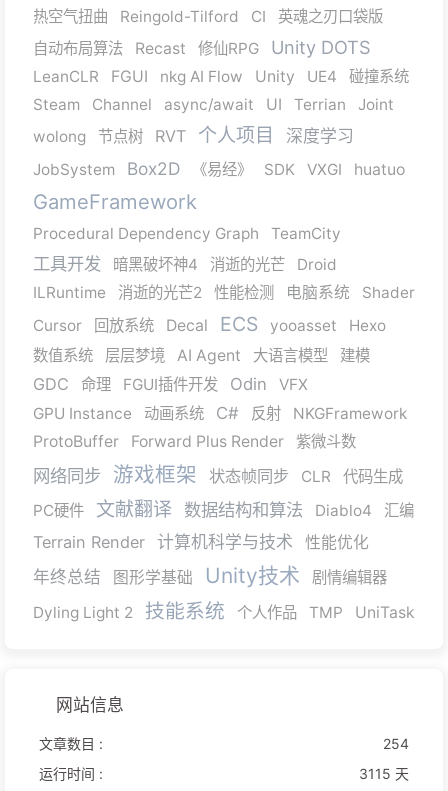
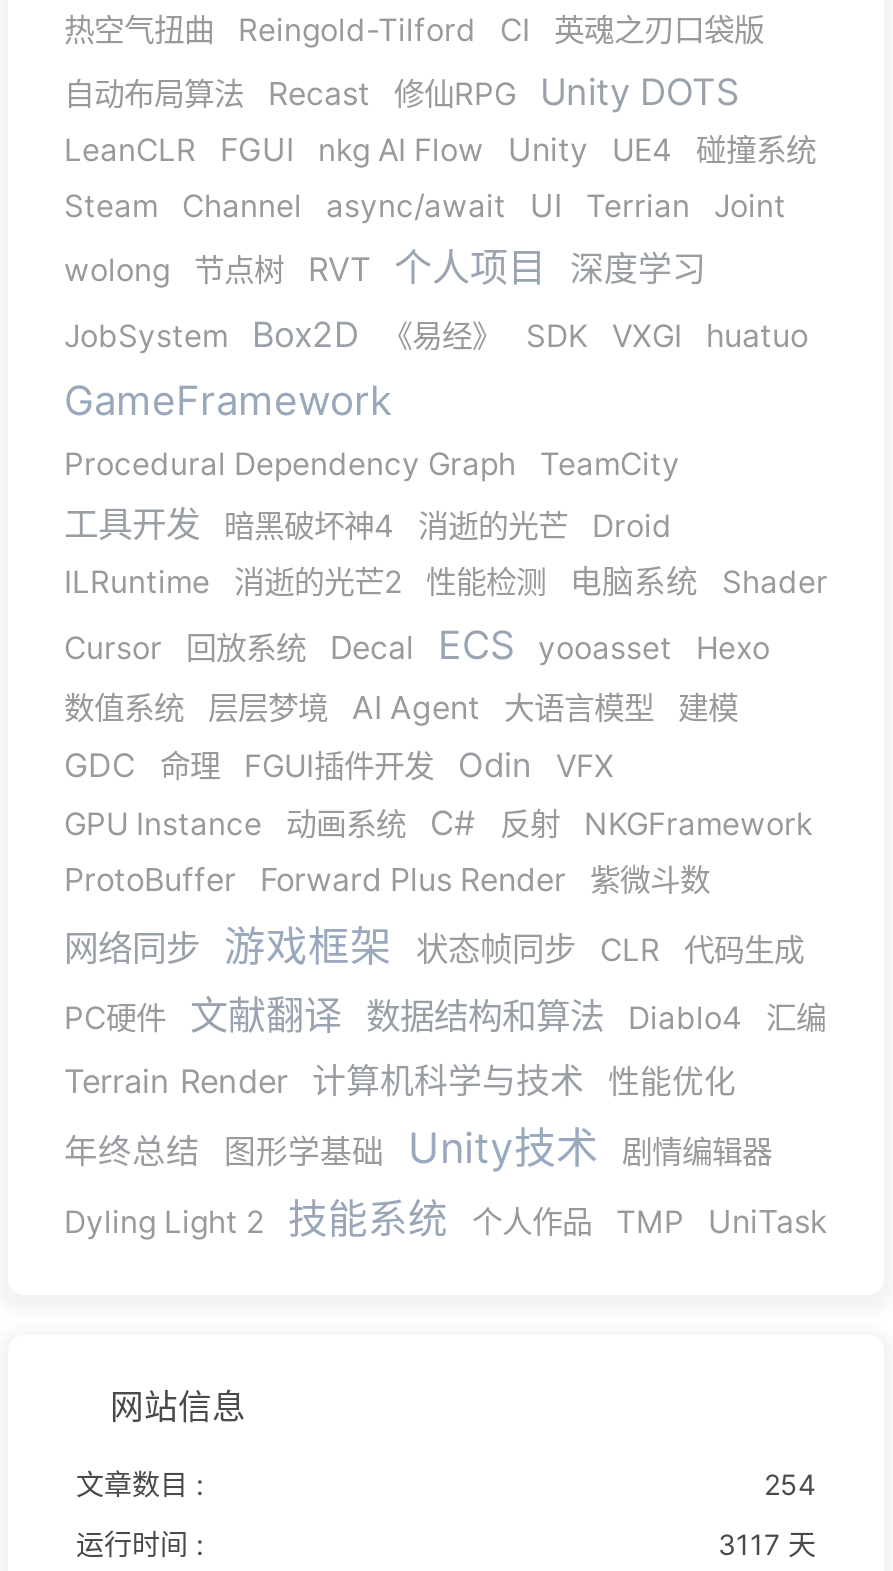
- 3115 天
+ 3117 天
